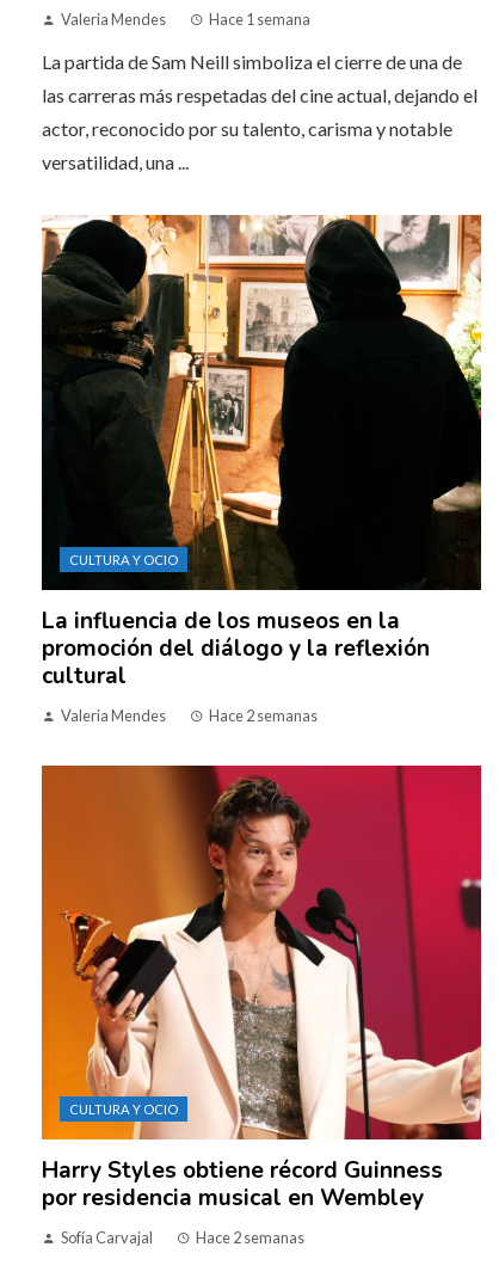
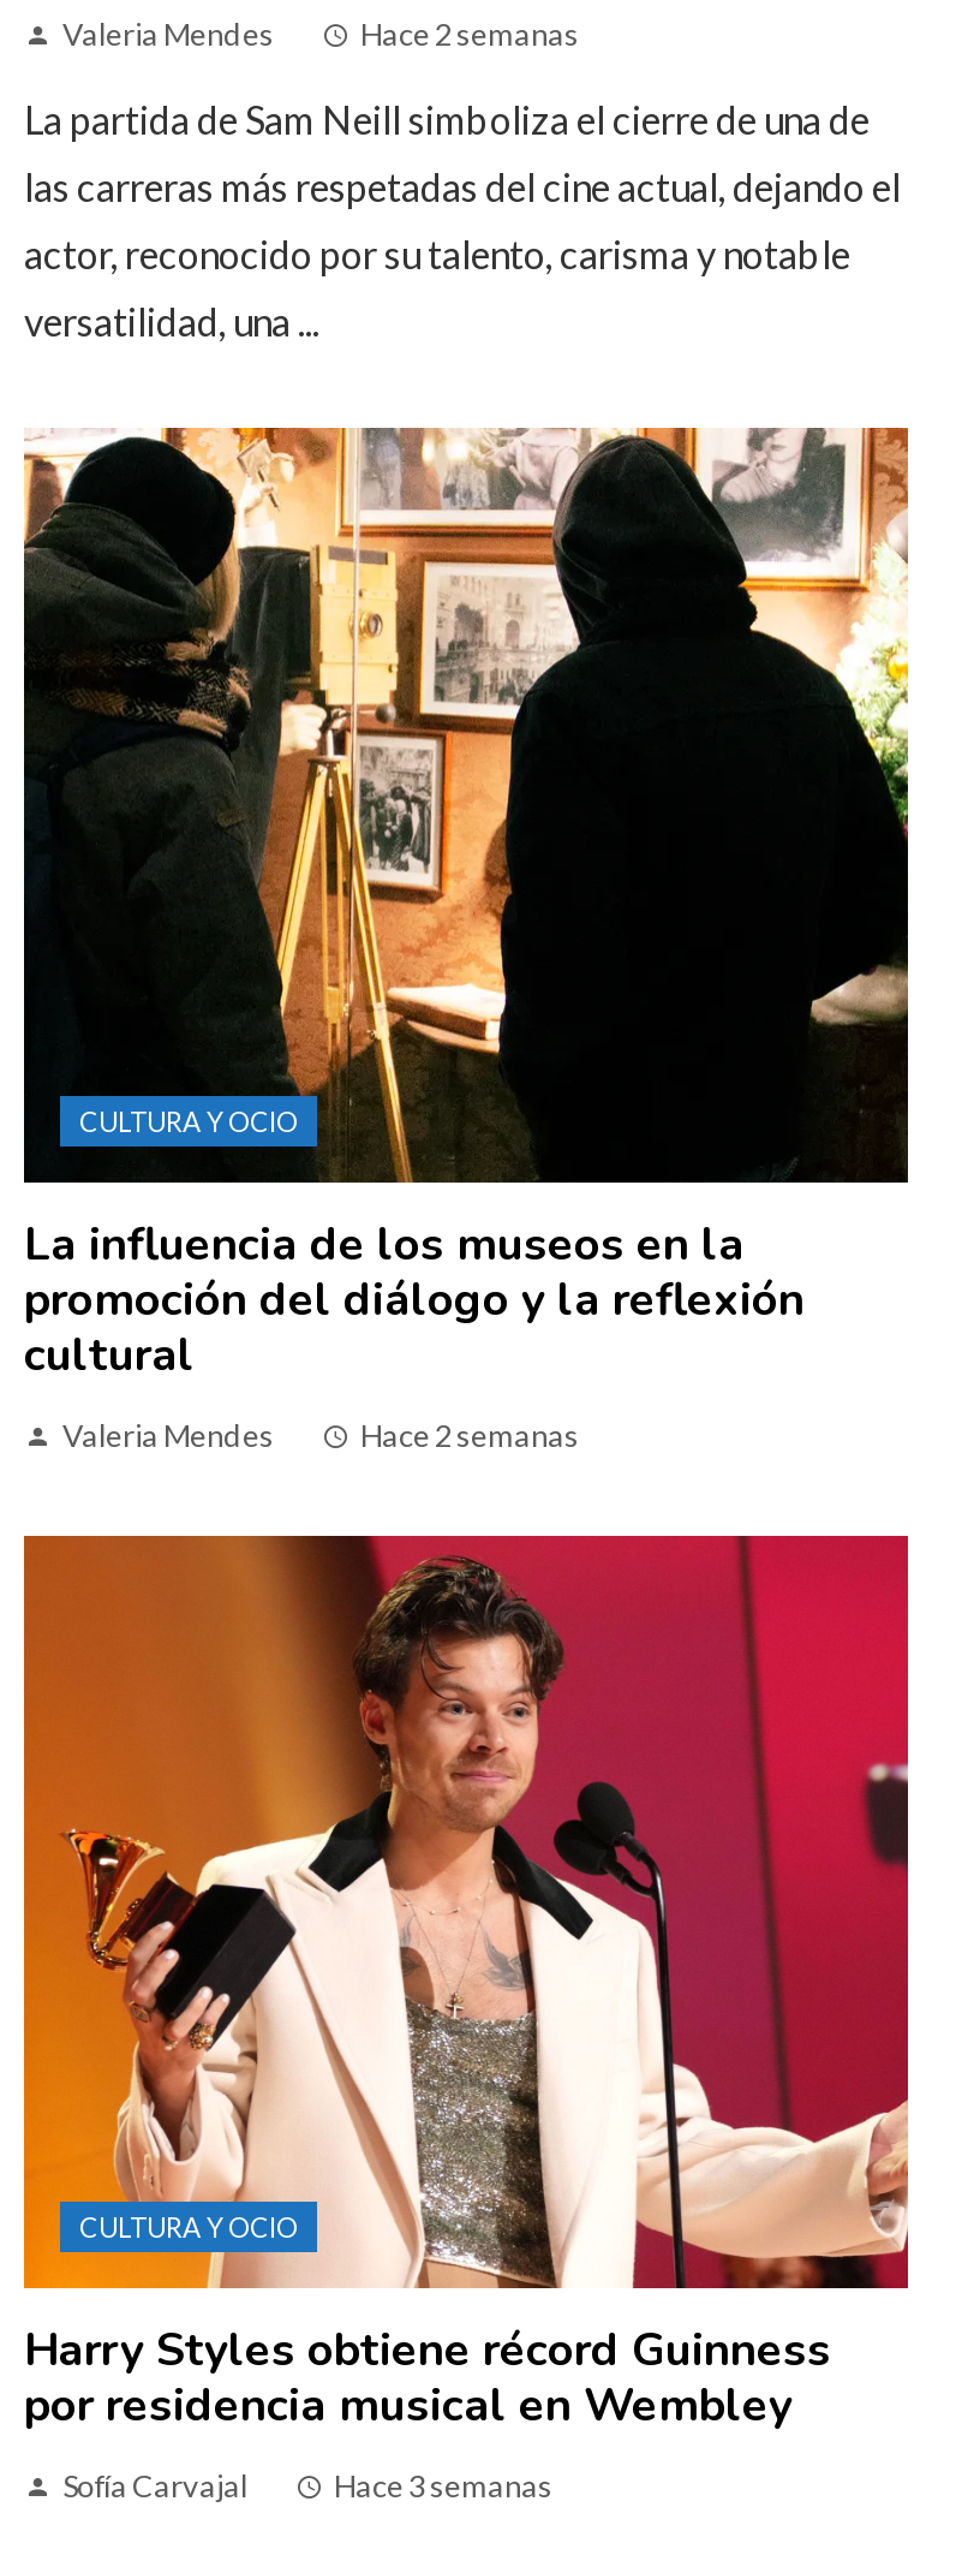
- Hace 1 semana
+ Hace 2 semanas

- Hace 2 semanas
+ Hace 3 semanas
